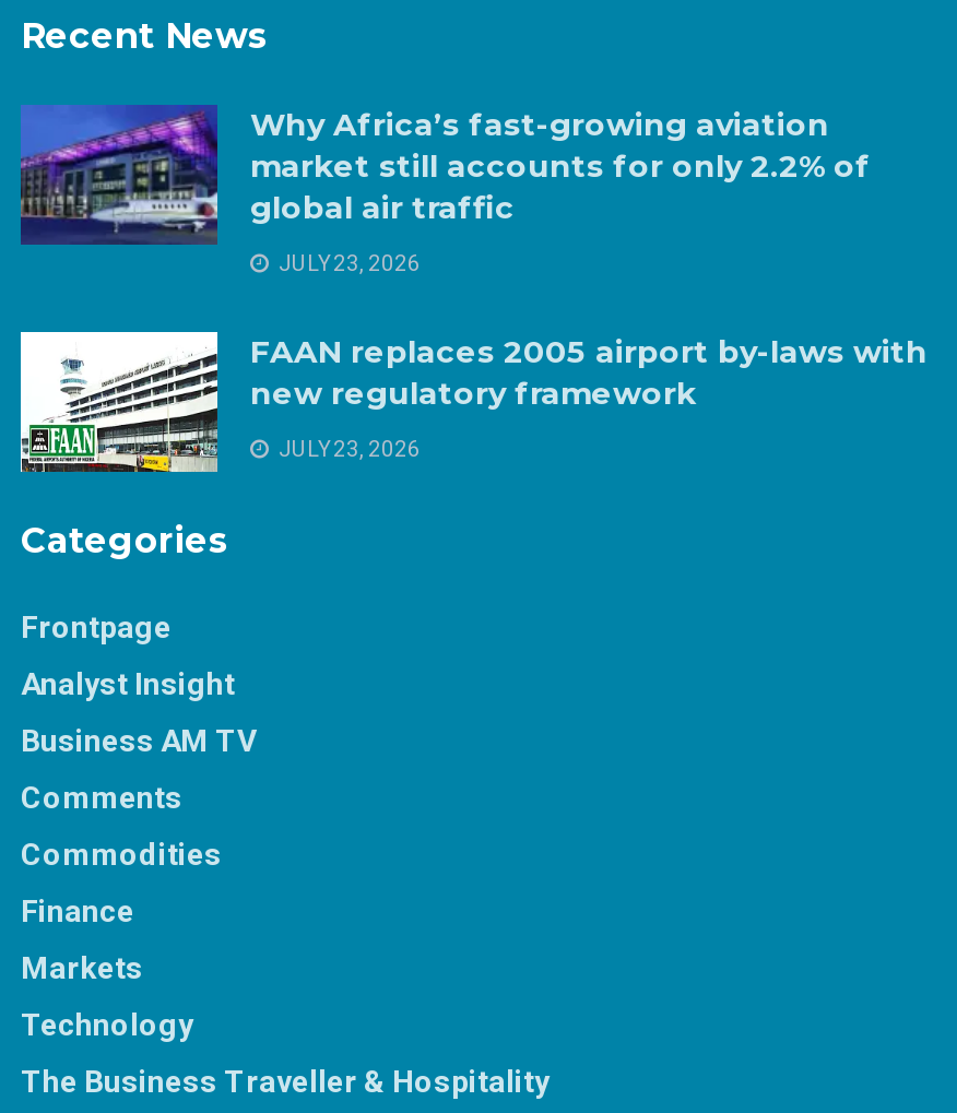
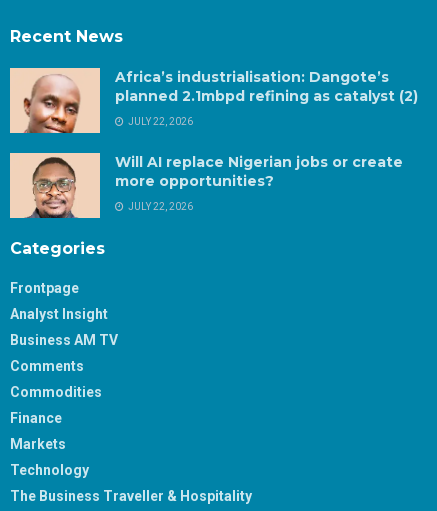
- [image]
- Why Africa’s fast-growing aviation
- market still accounts for only 2.2% of
- global air traffic
+ [image]
+ Africa’s industrialisation: Dangote’s
+ planned 2.1mbpd refining as catalyst (2)

- JULY 23, 2026
+ JULY 22, 2026

- [image]
- FAAN replaces 2005 airport by-laws with
- new regulatory framework
+ [image]
+ Will AI replace Nigerian jobs or create
+ more opportunities?

- JULY 23, 2026
+ JULY 22, 2026
